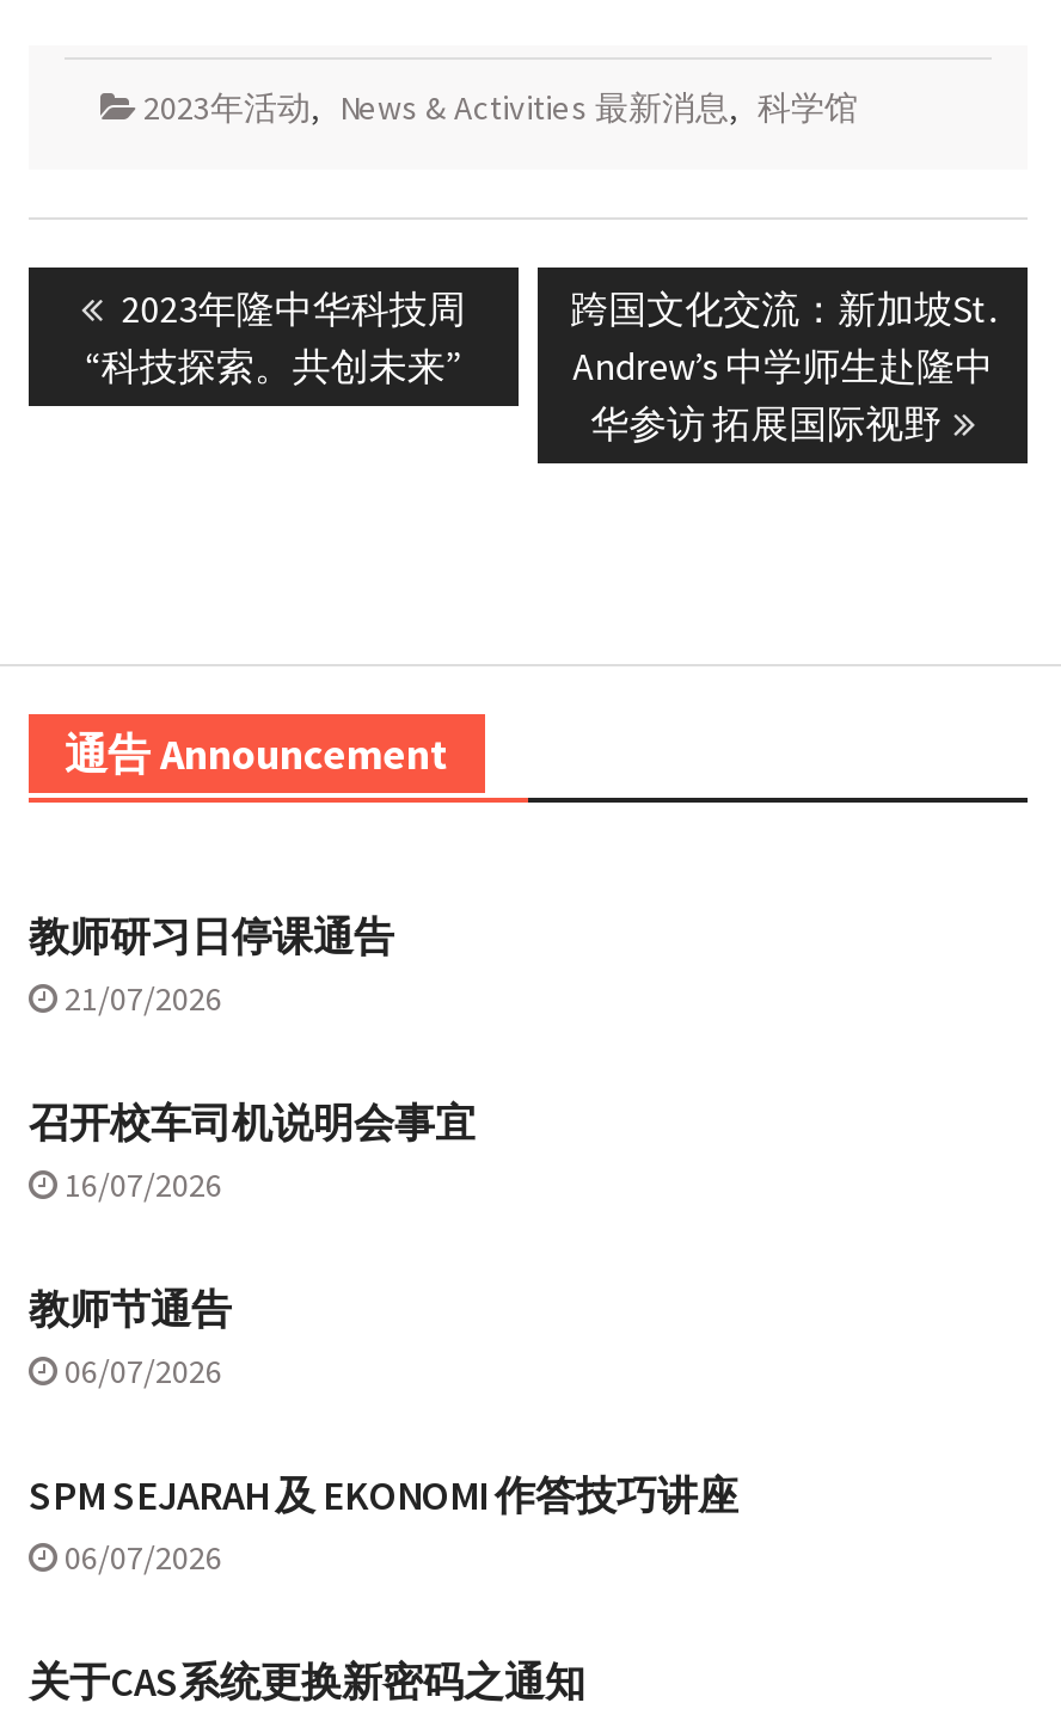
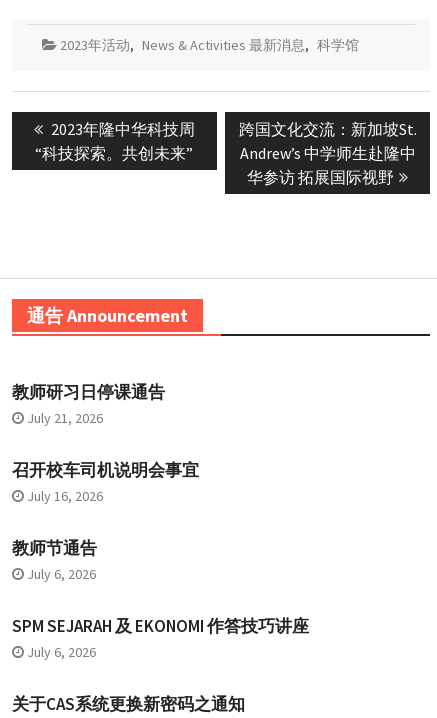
- 21/07/2026
+ July 21, 2026

- 16/07/2026
+ July 16, 2026

- 06/07/2026
+ July 6, 2026

- 06/07/2026
+ July 6, 2026
